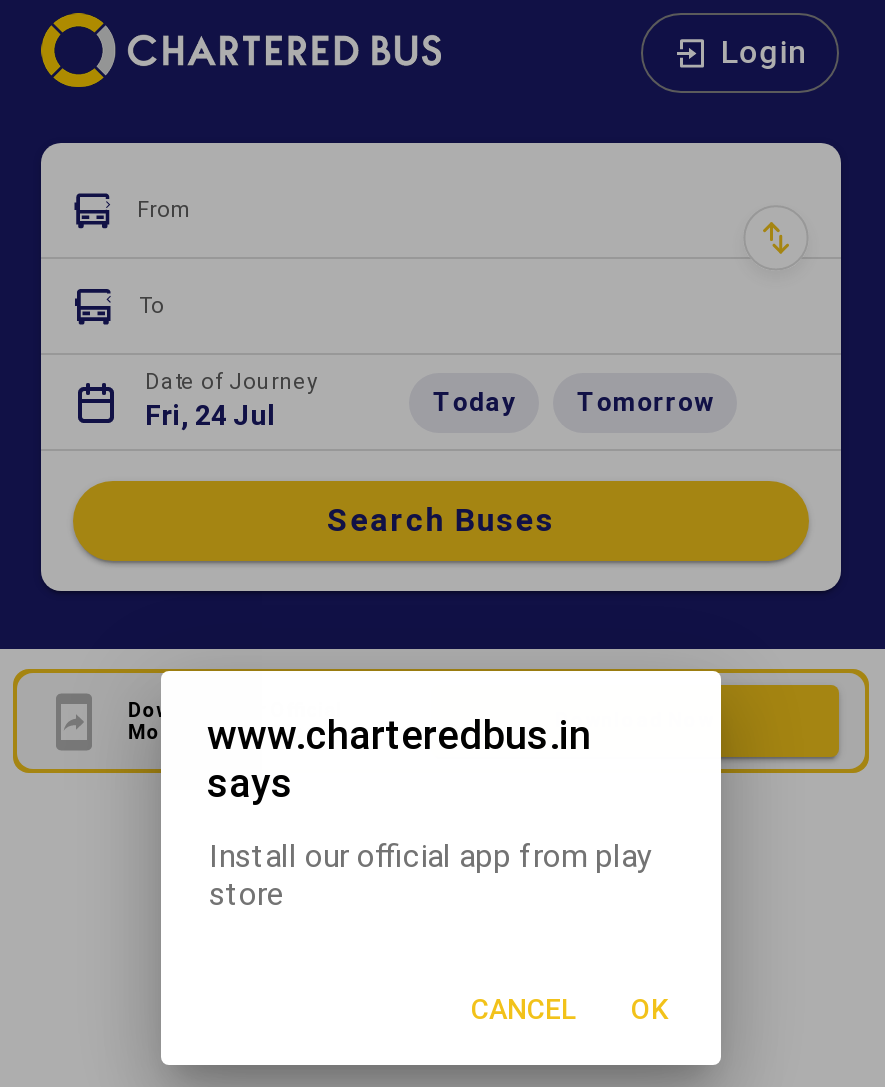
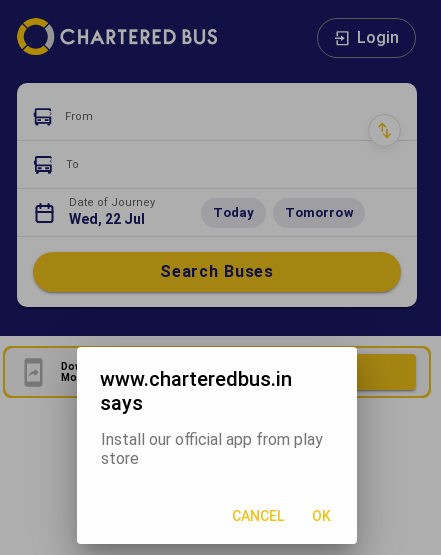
- Fri, 24 Jul
+ Wed, 22 Jul
